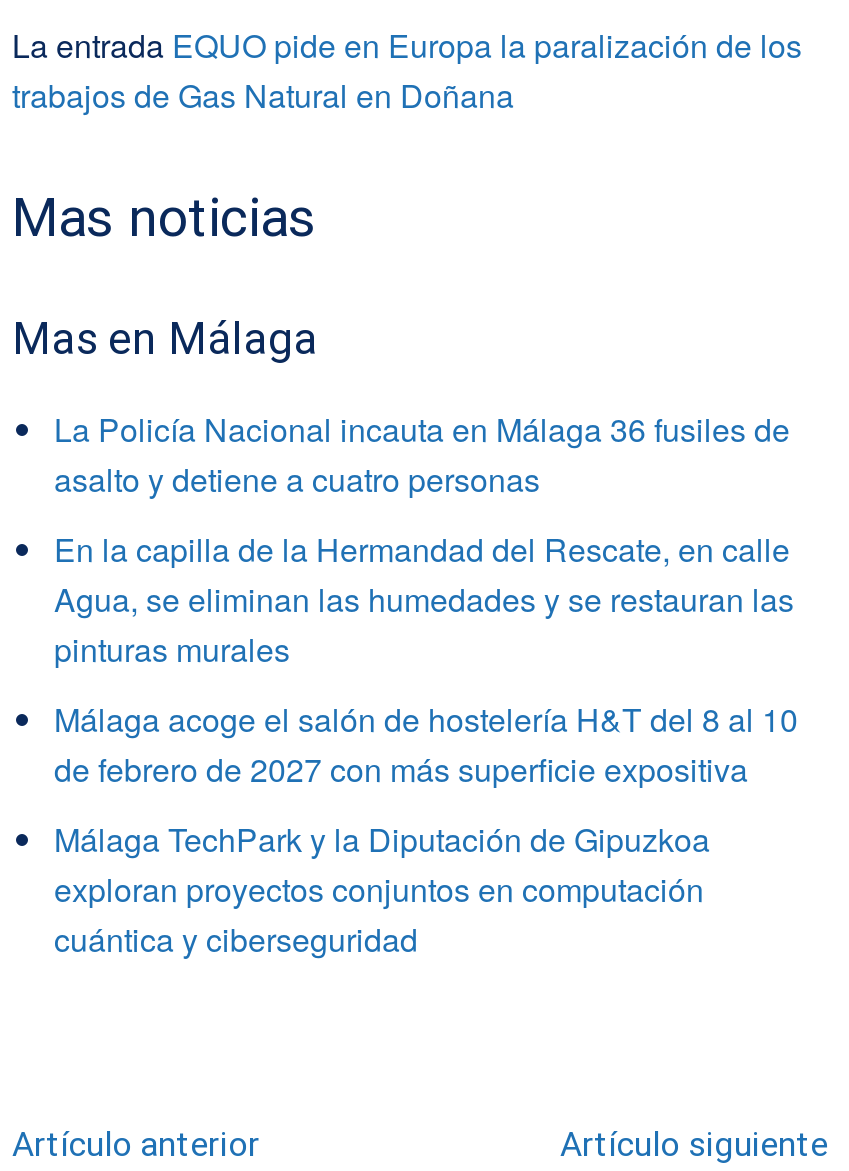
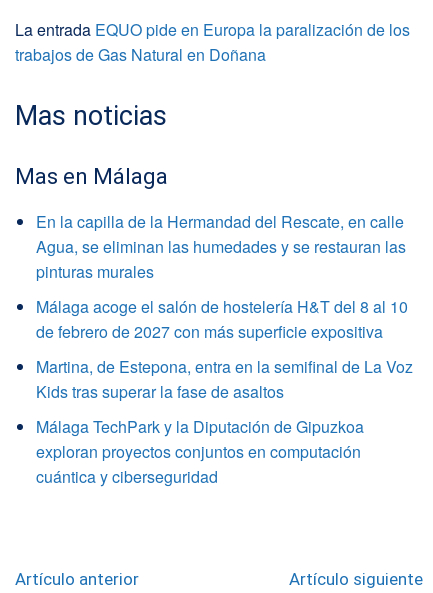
- La Policía Nacional incauta en Málaga 36 fusiles de
- asalto y detiene a cuatro personas

moved up: En la capilla de la Hermandad del Rescate, en calle | Agua, se eliminan las humedades y se restauran las | pinturas murales | Málaga acoge el salón de hostelería H&T del 8 al 10 | de febrero de 2027 con más superficie expositiva

+ Martina, de Estepona, entra en la semifinal de La Voz
+ Kids tras superar la fase de asaltos
